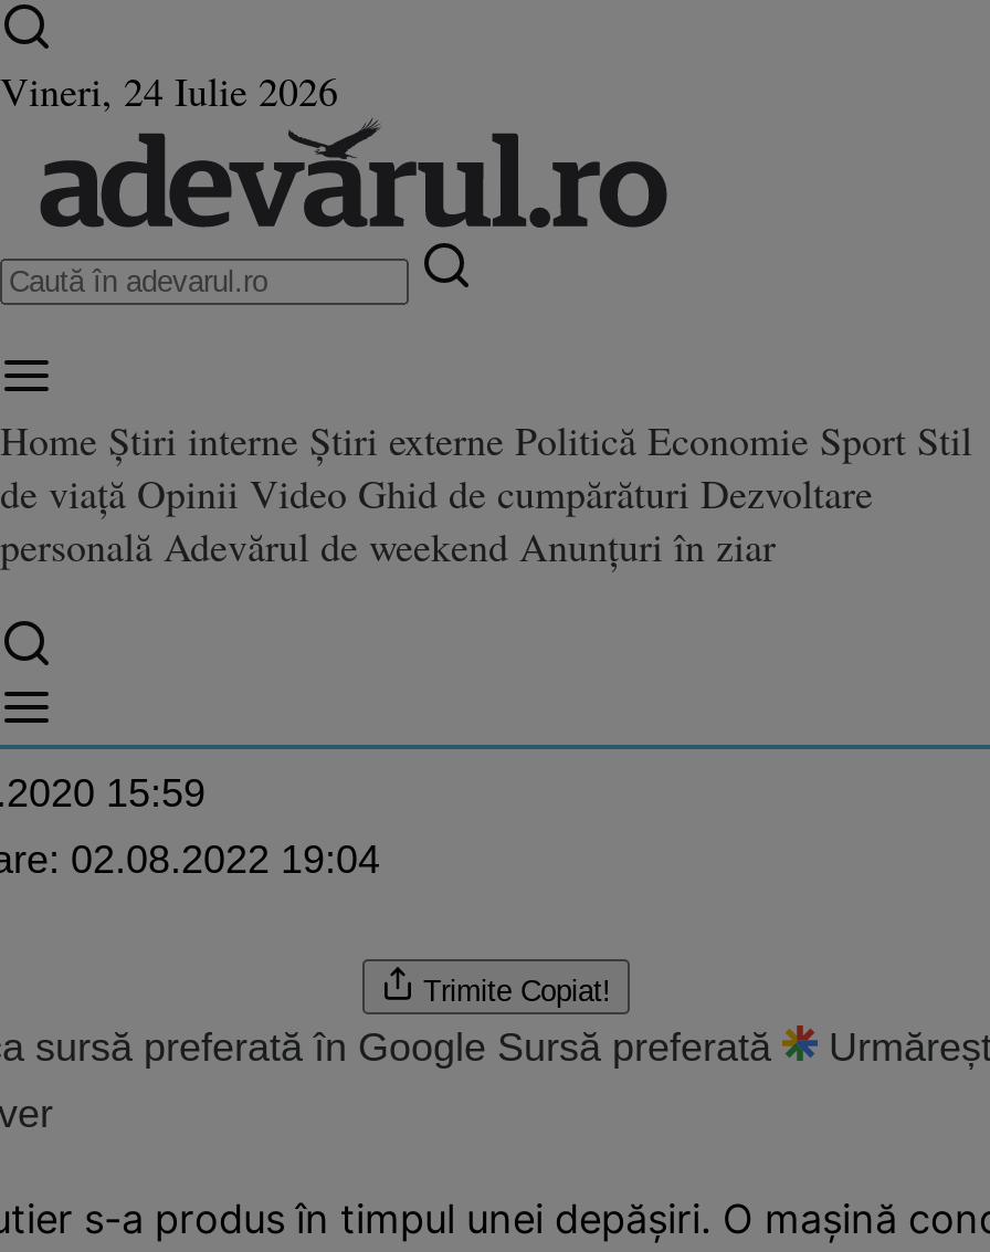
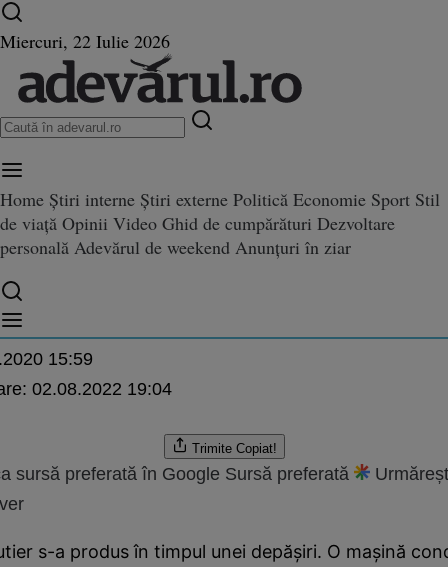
- Vineri, 24 Iulie 2026
+ Miercuri, 22 Iulie 2026
